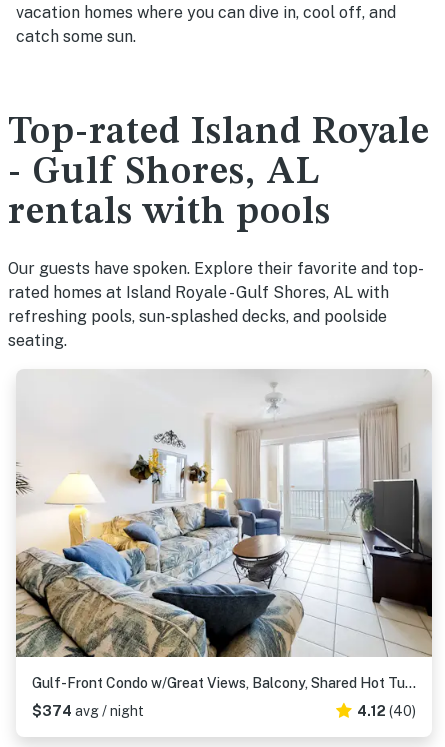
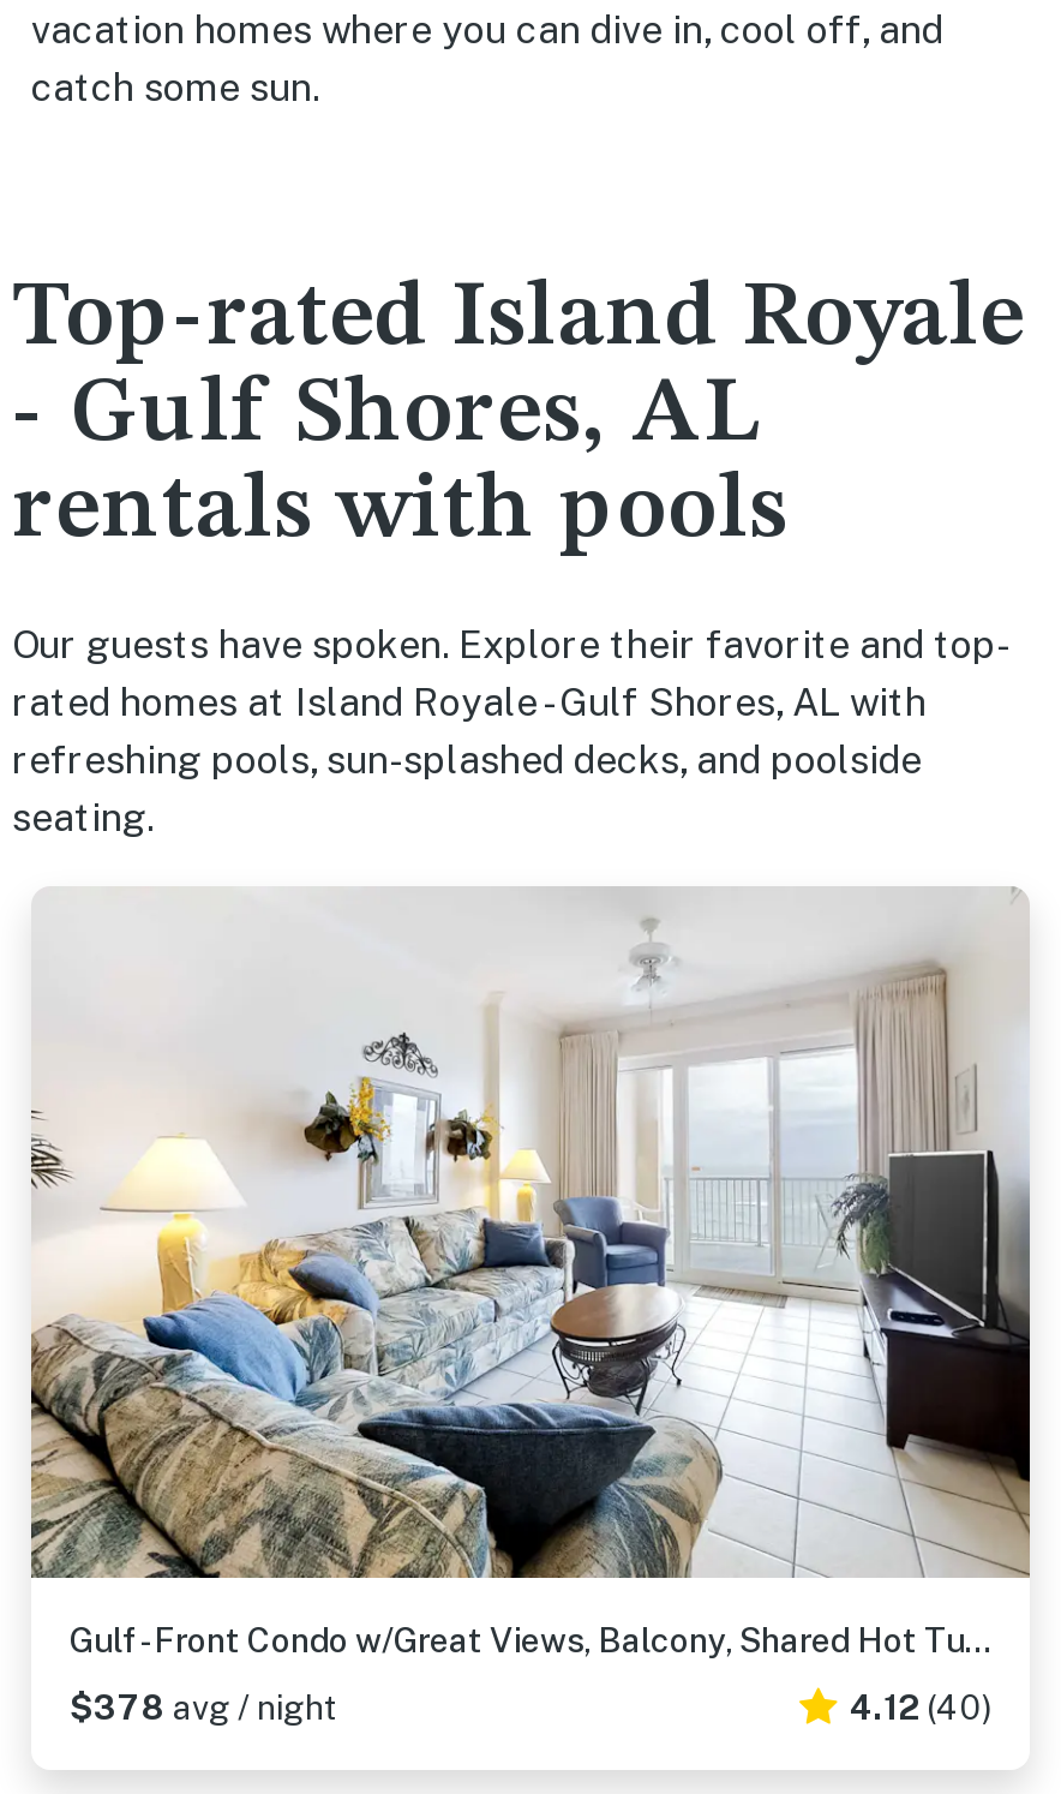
- $374 avg / night
+ $378 avg / night
